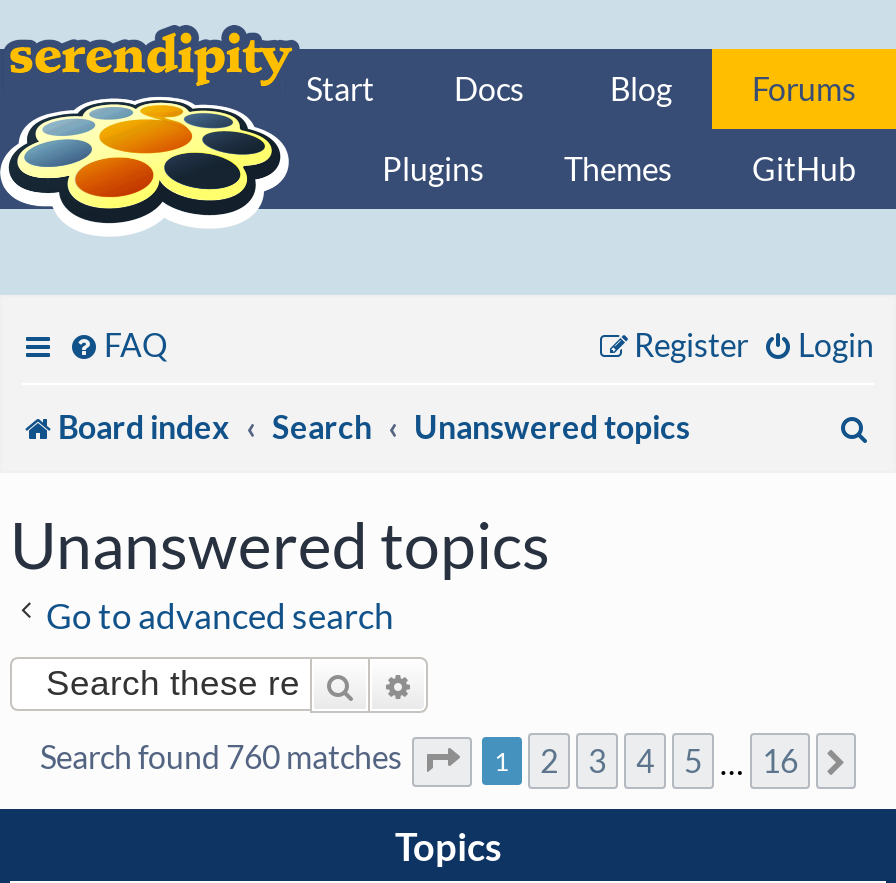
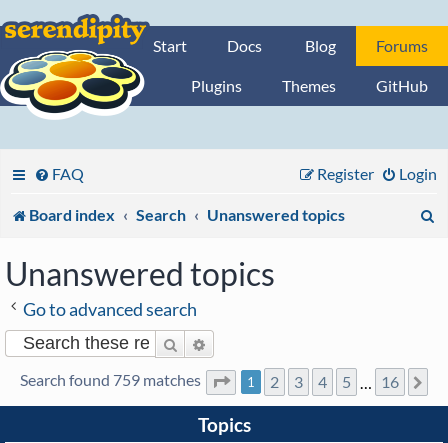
- Search found 760 matches
+ Search found 759 matches
